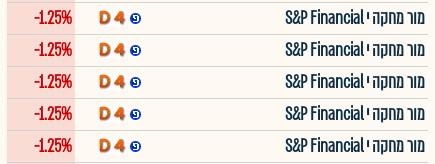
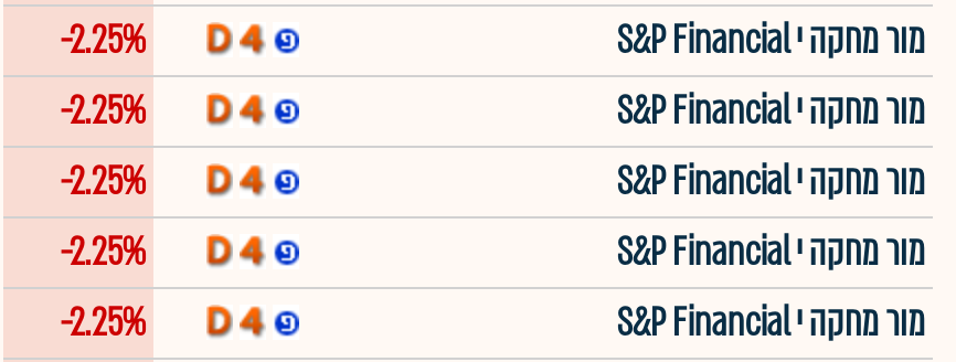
- -1.25%
+ -2.25%

- -1.25%
+ -2.25%

- -1.25%
+ -2.25%

- -1.25%
+ -2.25%

- -1.25%
+ -2.25%
